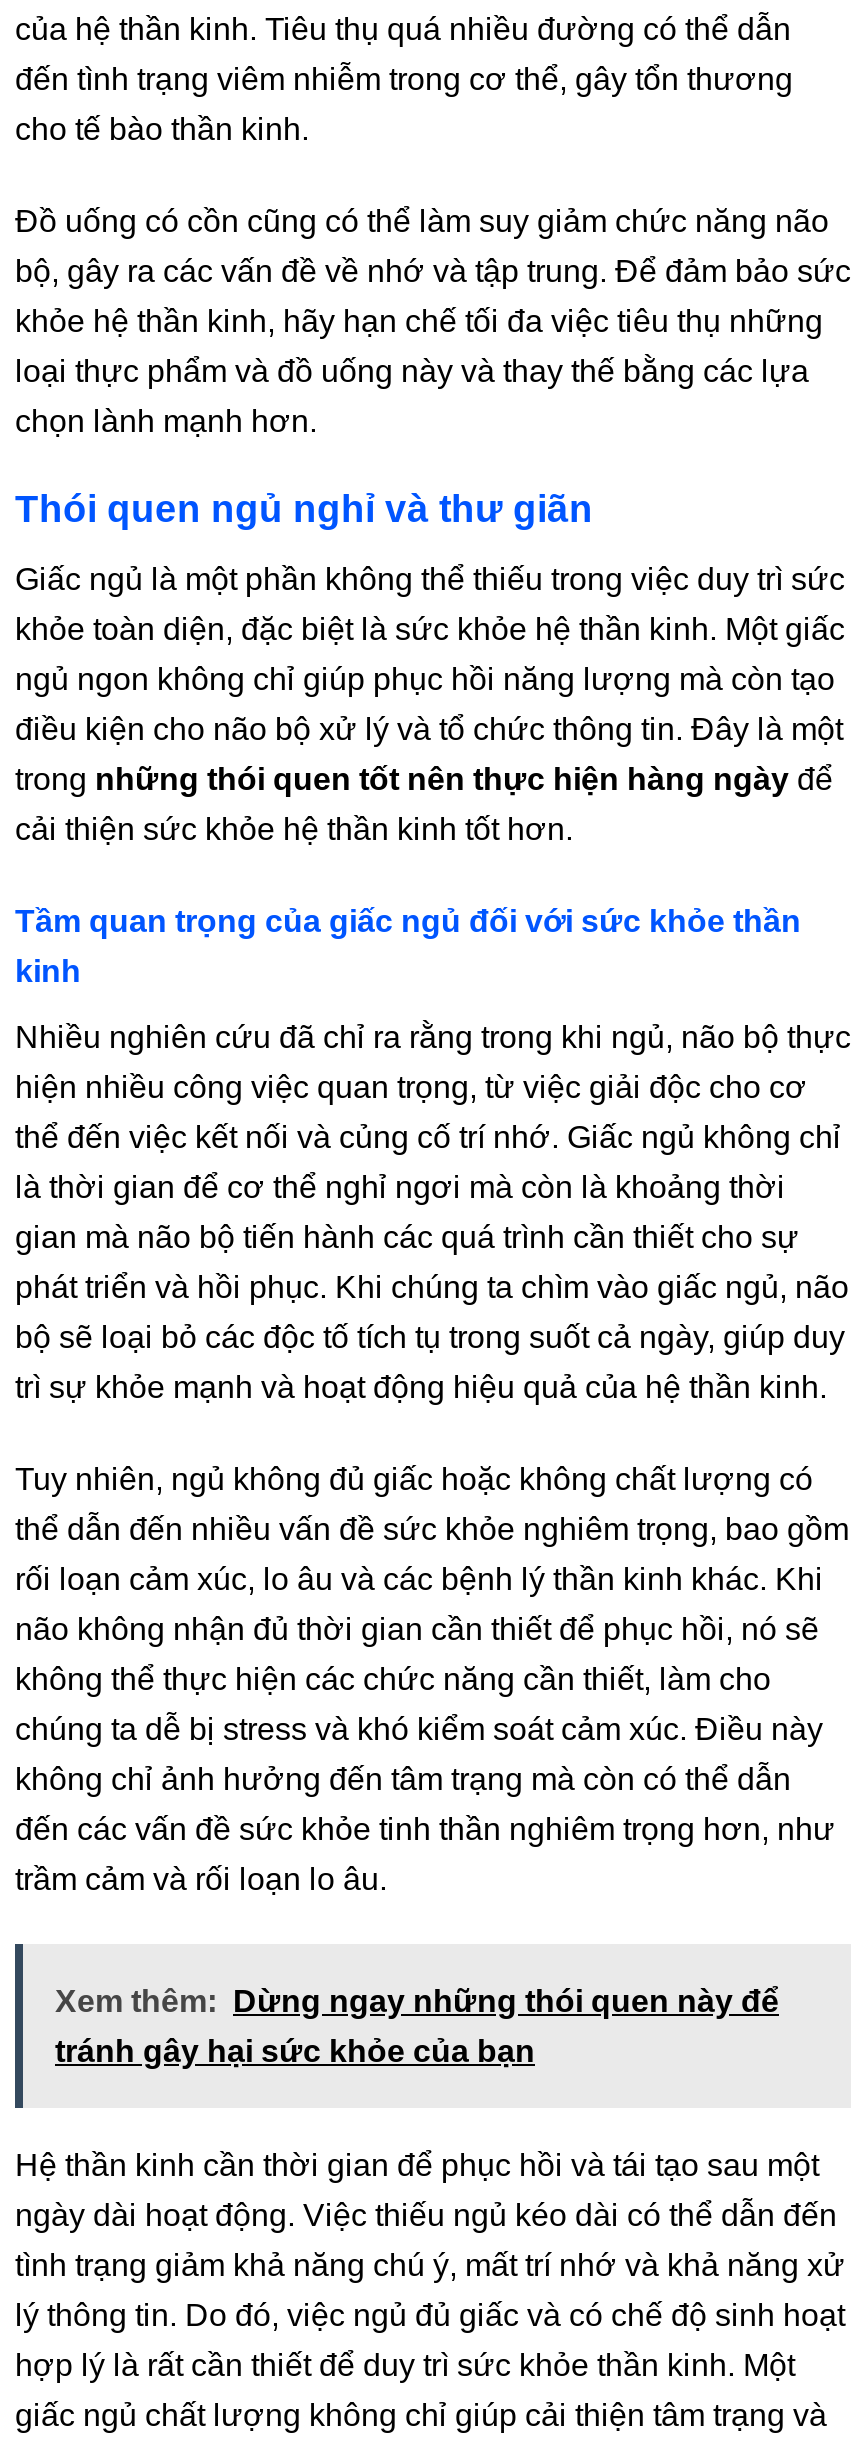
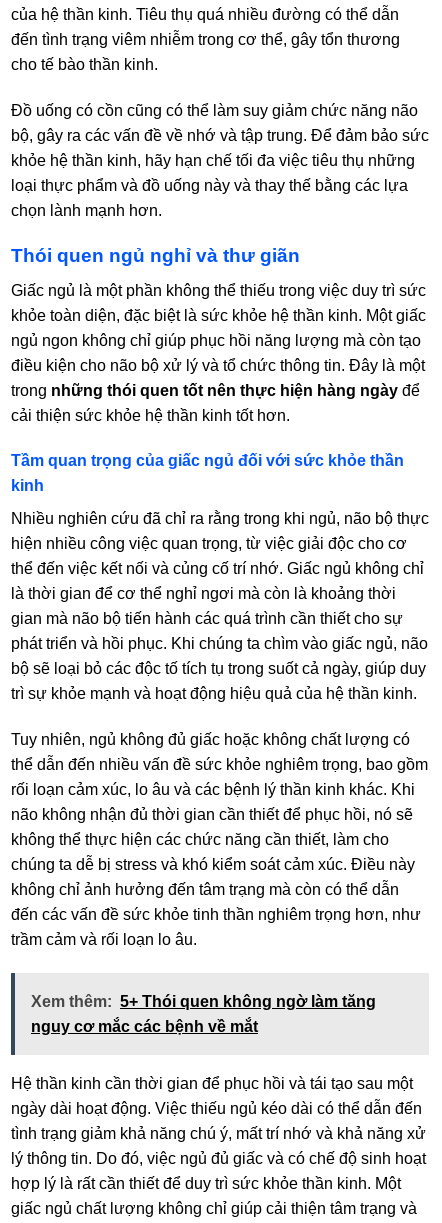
- Xem thêm: Dừng ngay những thói quen này để
+ Xem thêm: 5+ Thói quen không ngờ làm tăng

- tránh gây hại sức khỏe của bạn
+ nguy cơ mắc các bệnh về mắt
